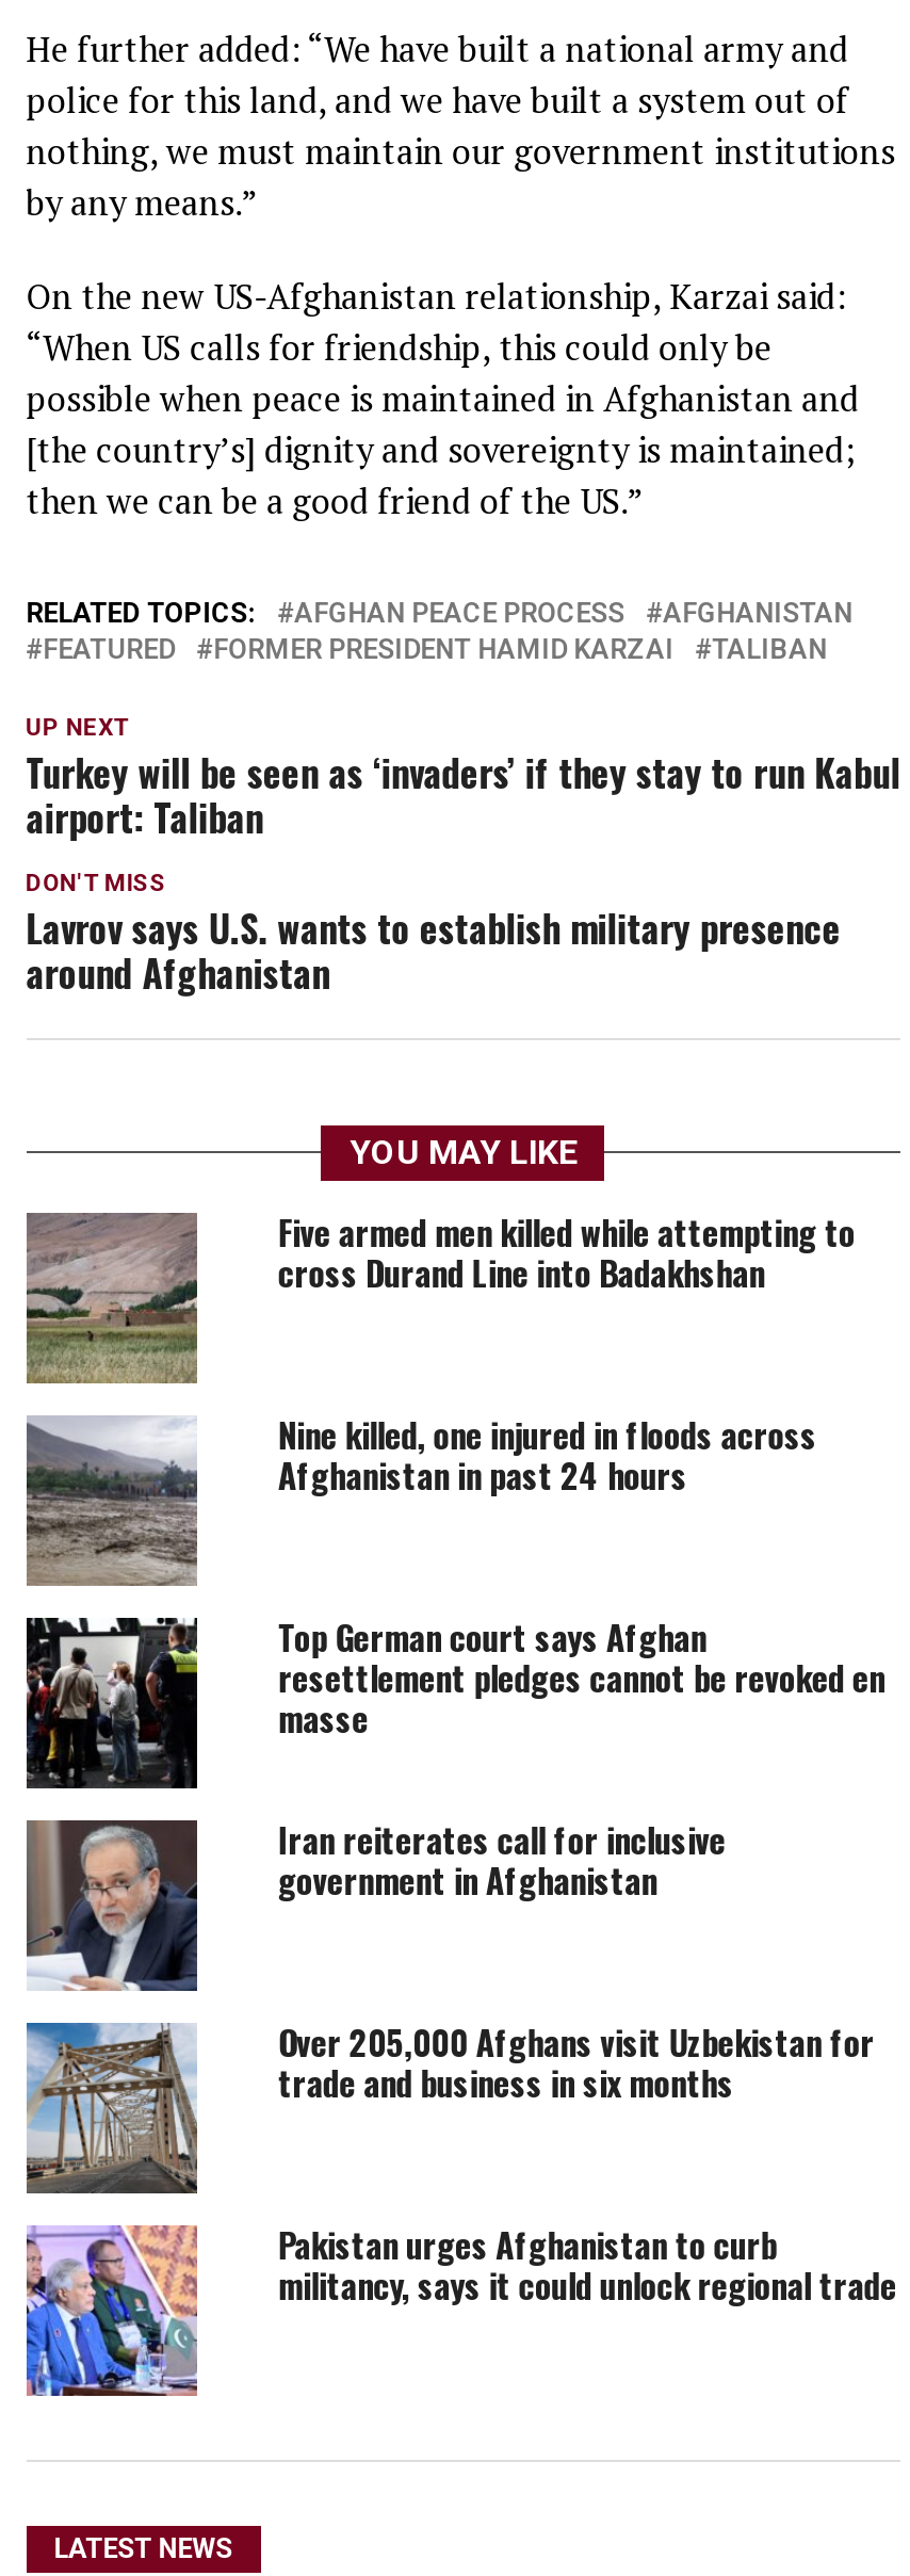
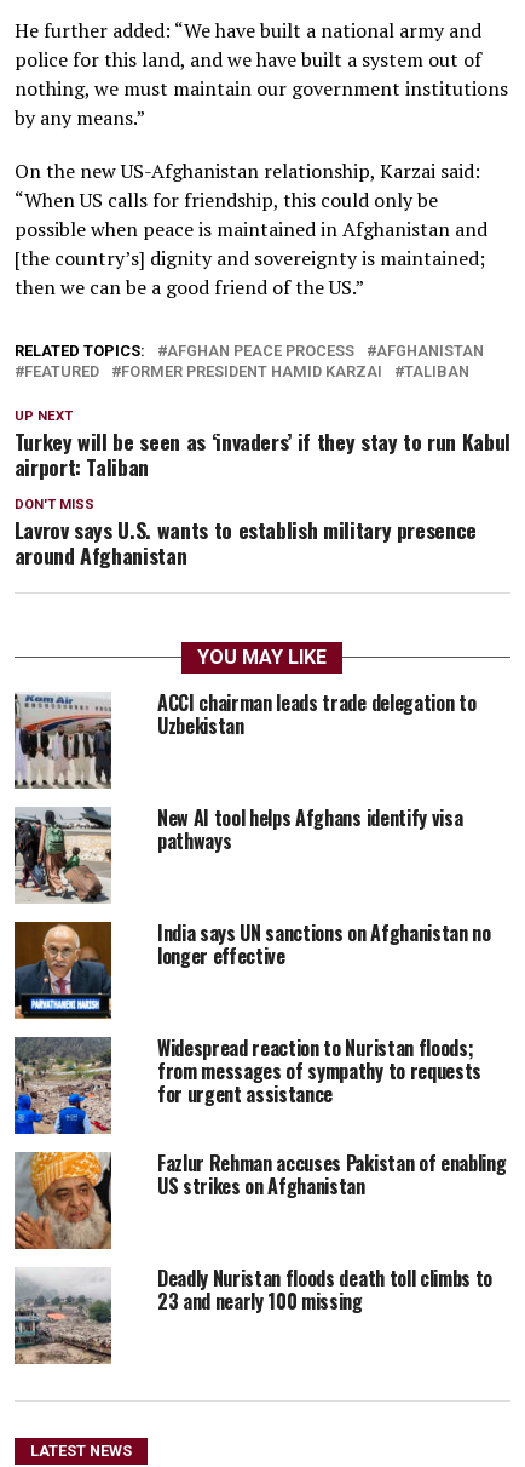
- [image]
- Five armed men killed while attempting to
- cross Durand Line into Badakhshan
+ [image]
+ ACCI chairman leads trade delegation to
+ Uzbekistan

- [image]
- Nine killed, one injured in floods across
- Afghanistan in past 24 hours
+ [image]
+ New AI tool helps Afghans identify visa
+ pathways

- [image]
- Top German court says Afghan
- resettlement pledges cannot be revoked en
- masse
+ [image]
+ India says UN sanctions on Afghanistan no
+ longer effective

- [image]
- Iran reiterates call for inclusive
- government in Afghanistan
+ [image]
+ Widespread reaction to Nuristan floods;
+ from messages of sympathy to requests
+ for urgent assistance

- [image]
- Over 205,000 Afghans visit Uzbekistan for
- trade and business in six months
+ [image]
+ Fazlur Rehman accuses Pakistan of enabling
+ US strikes on Afghanistan

- [image]
- Pakistan urges Afghanistan to curb
- militancy, says it could unlock regional trade
+ [image]
+ Deadly Nuristan floods death toll climbs to
+ 23 and nearly 100 missing
